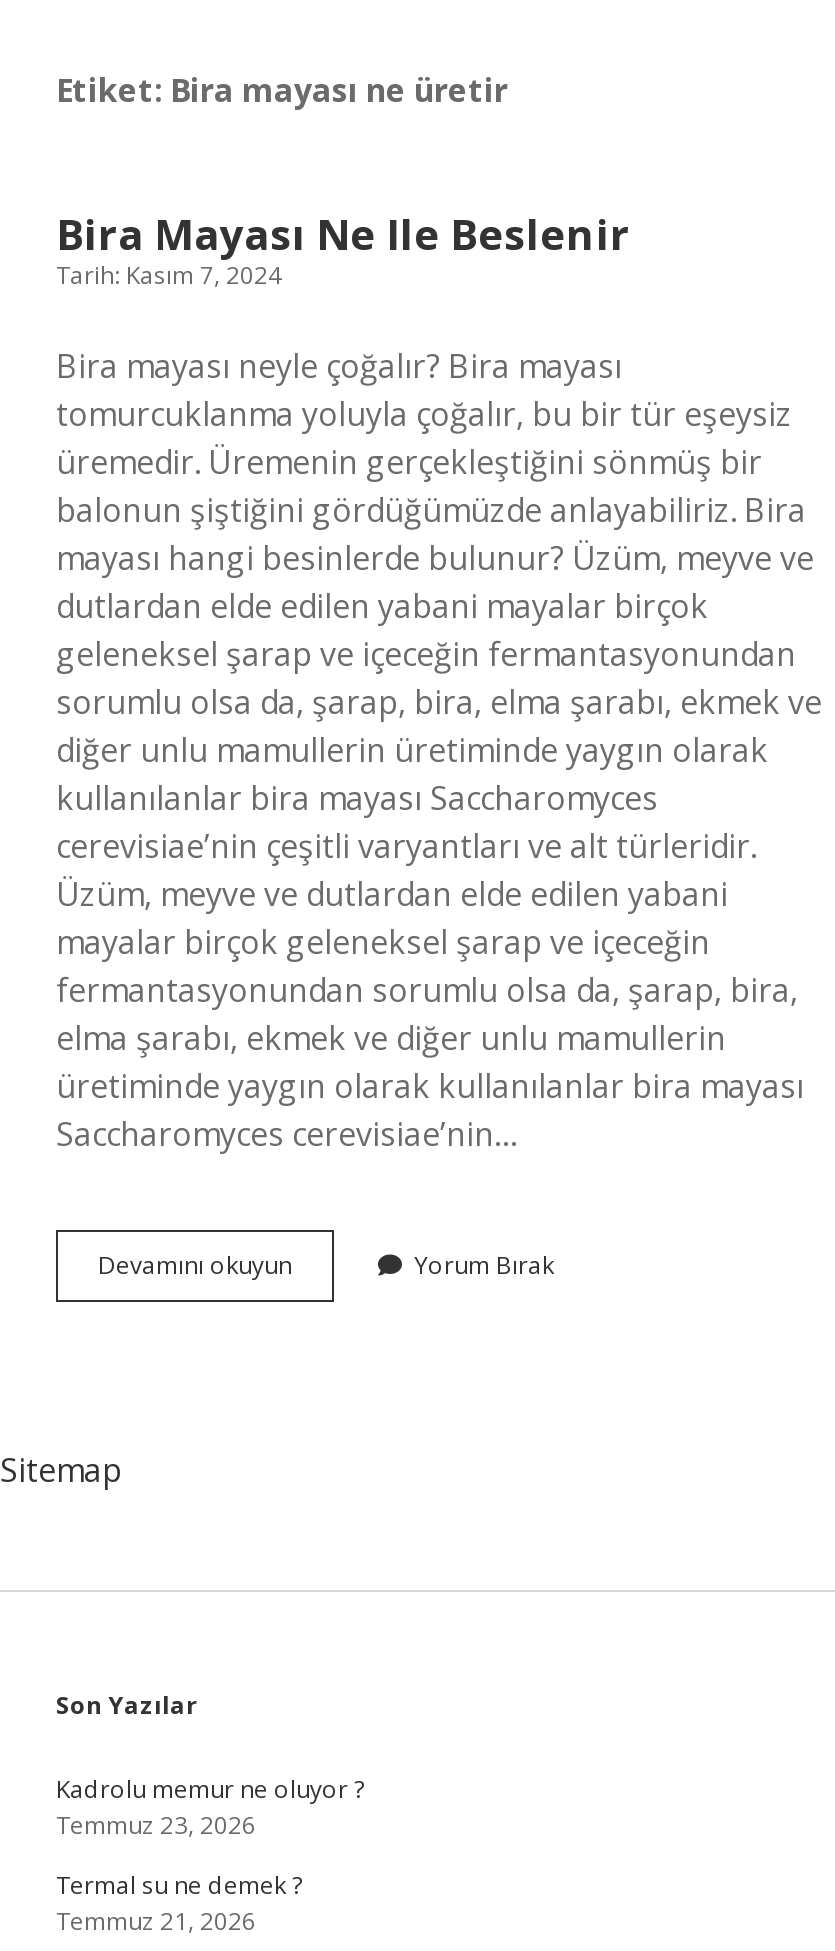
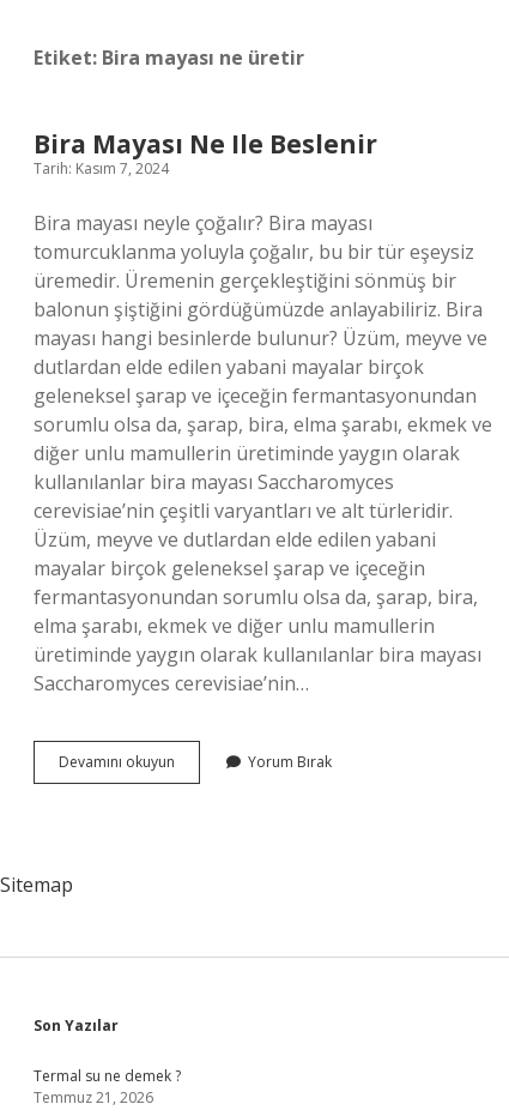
- Kadrolu memur ne oluyor ?
- Temmuz 23, 2026
